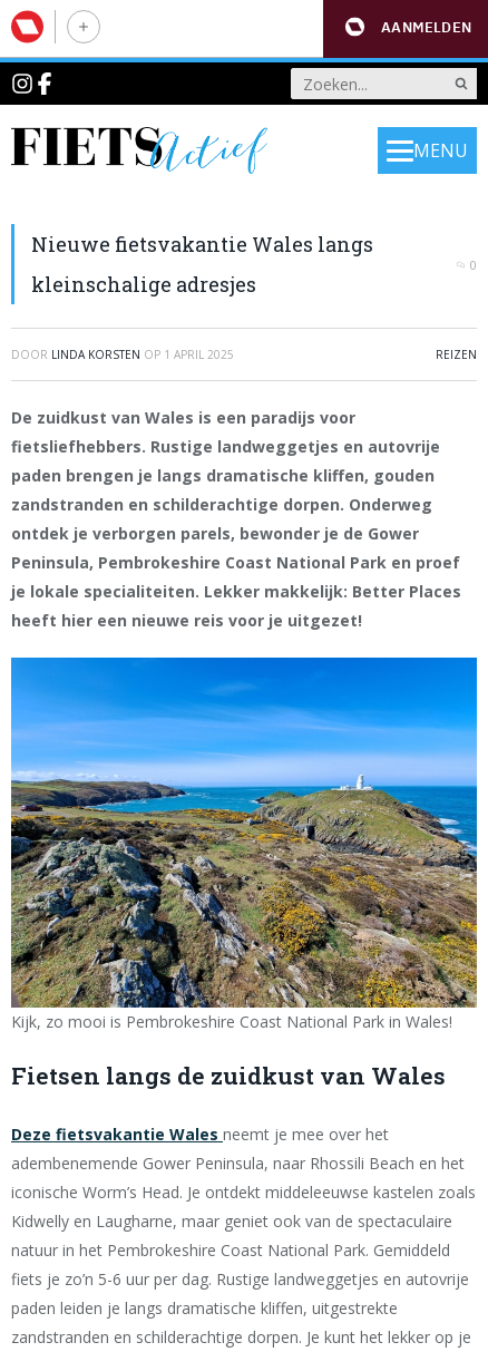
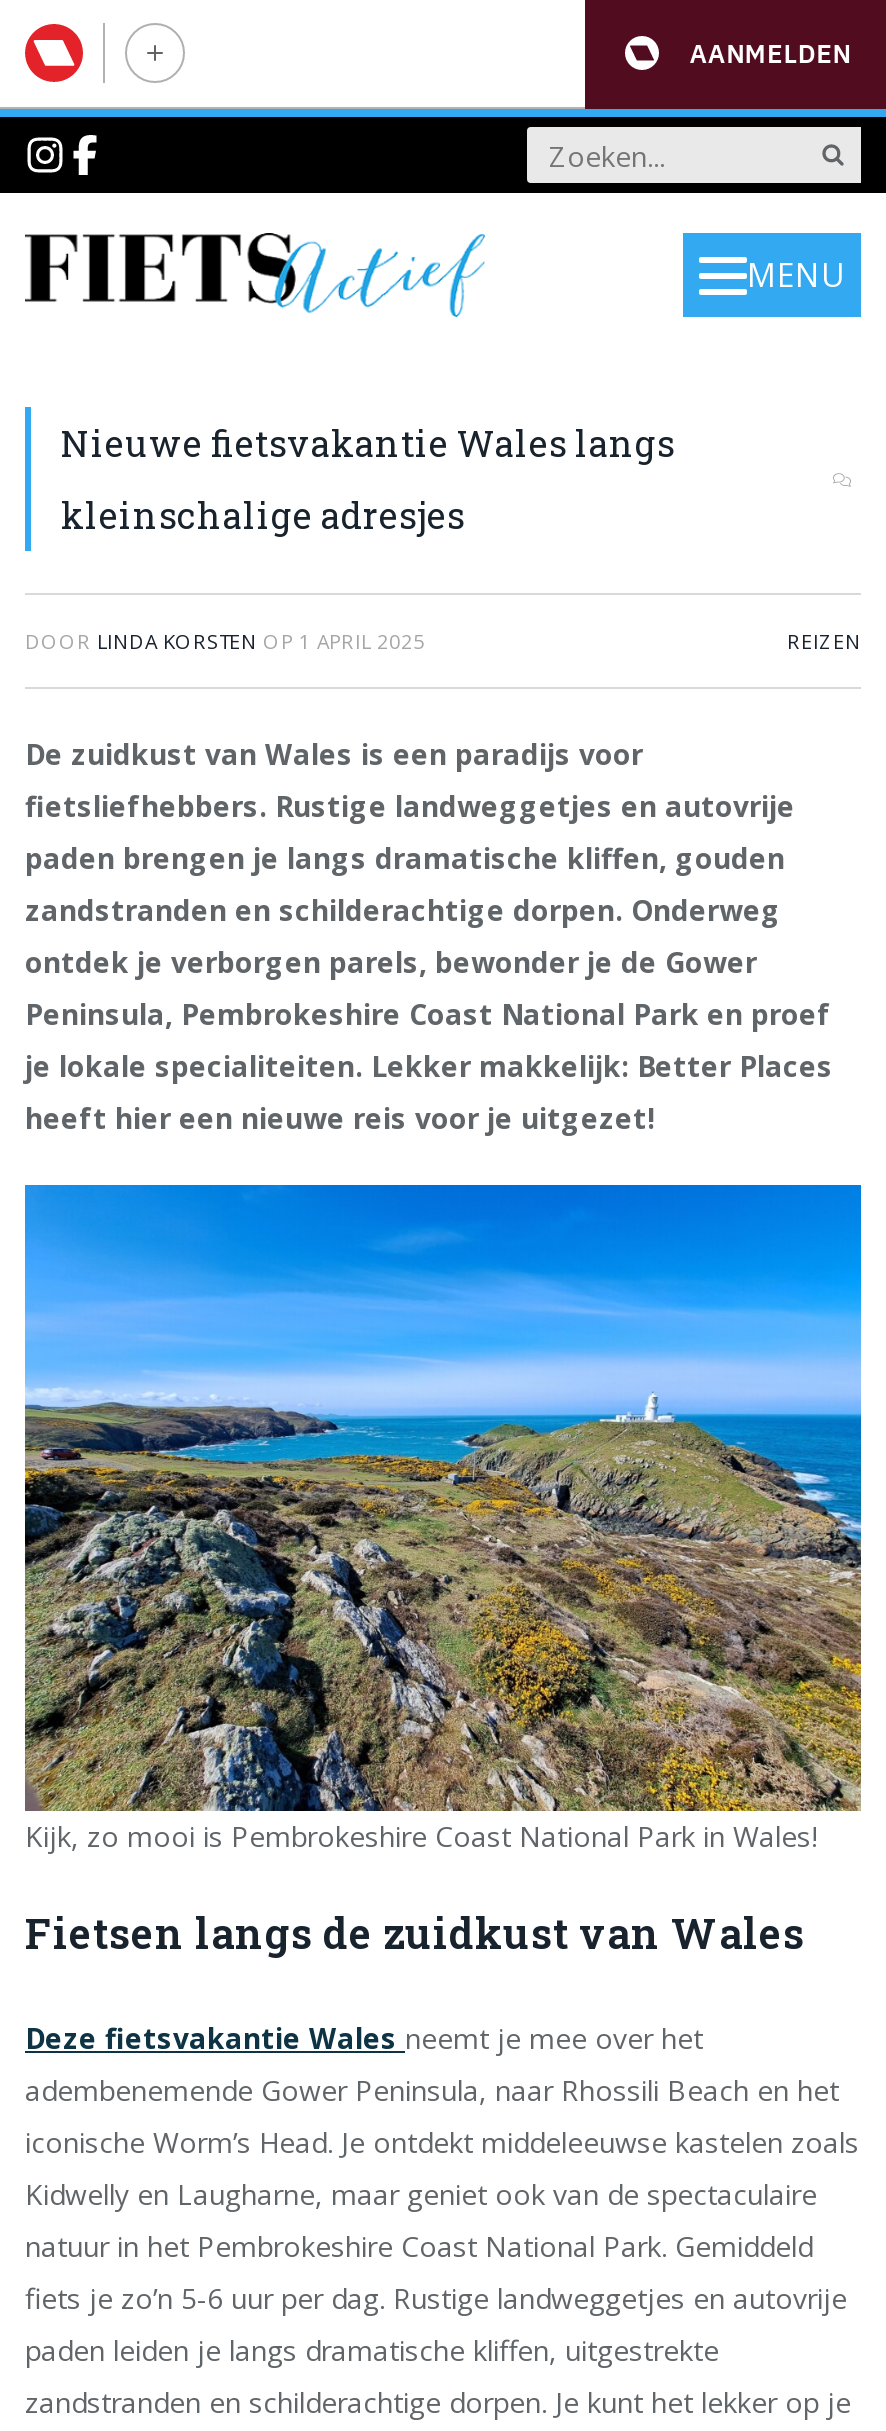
- 0
